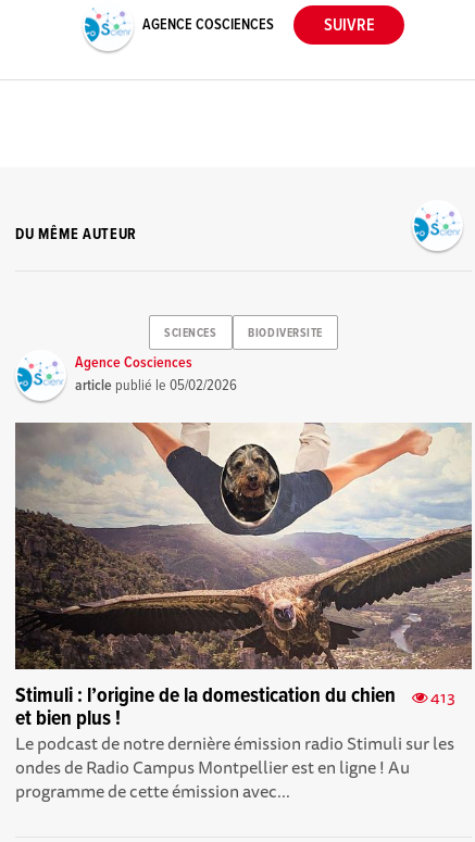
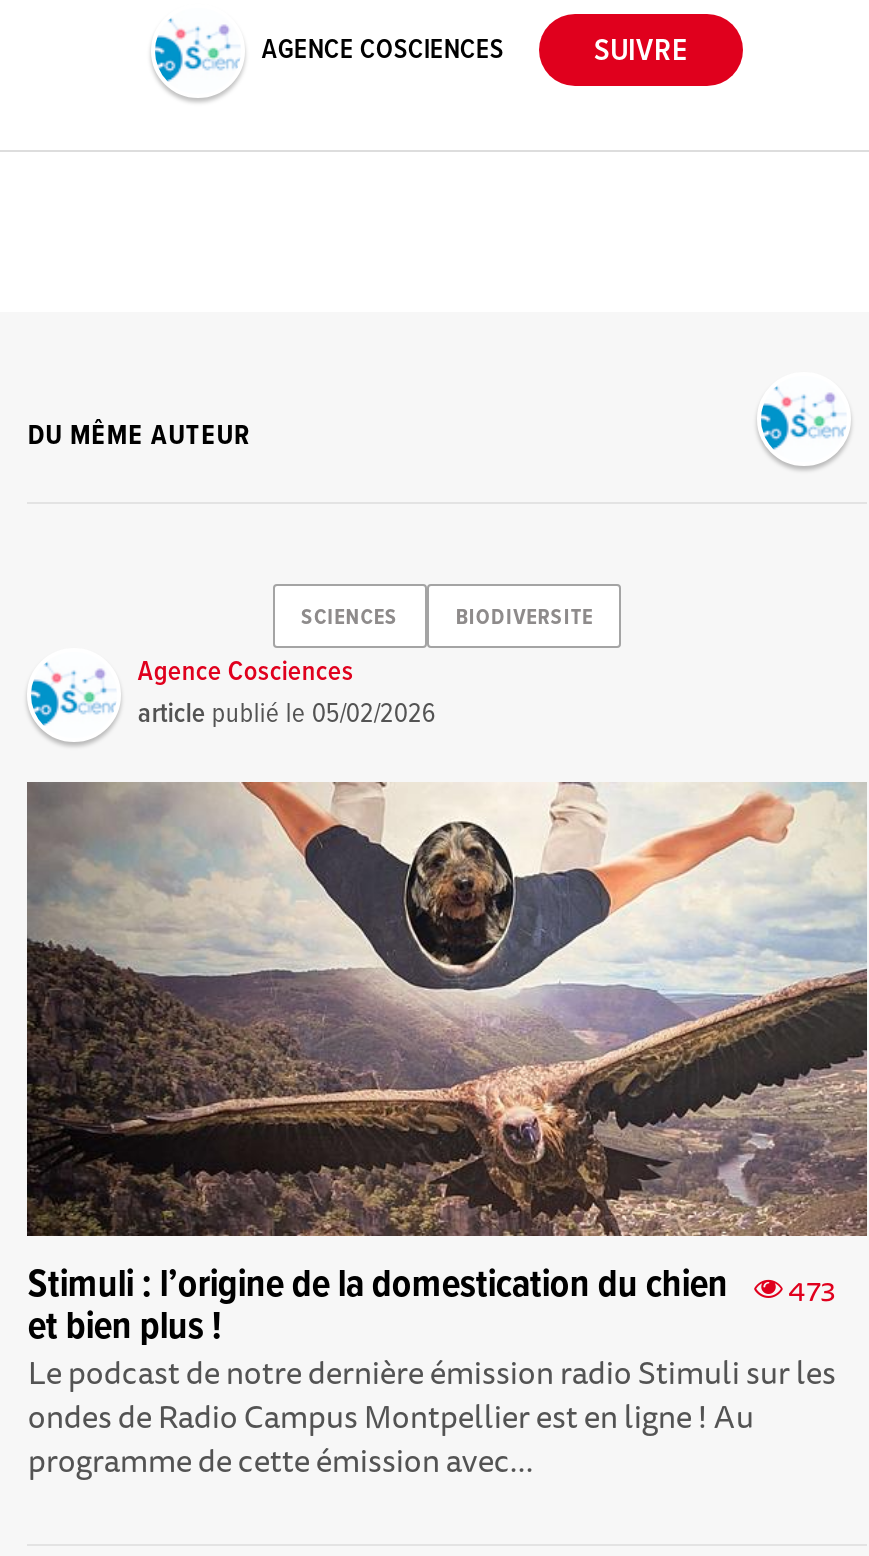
- Stimuli : l’origine de la domestication du chien 413
+ Stimuli : l’origine de la domestication du chien 473
